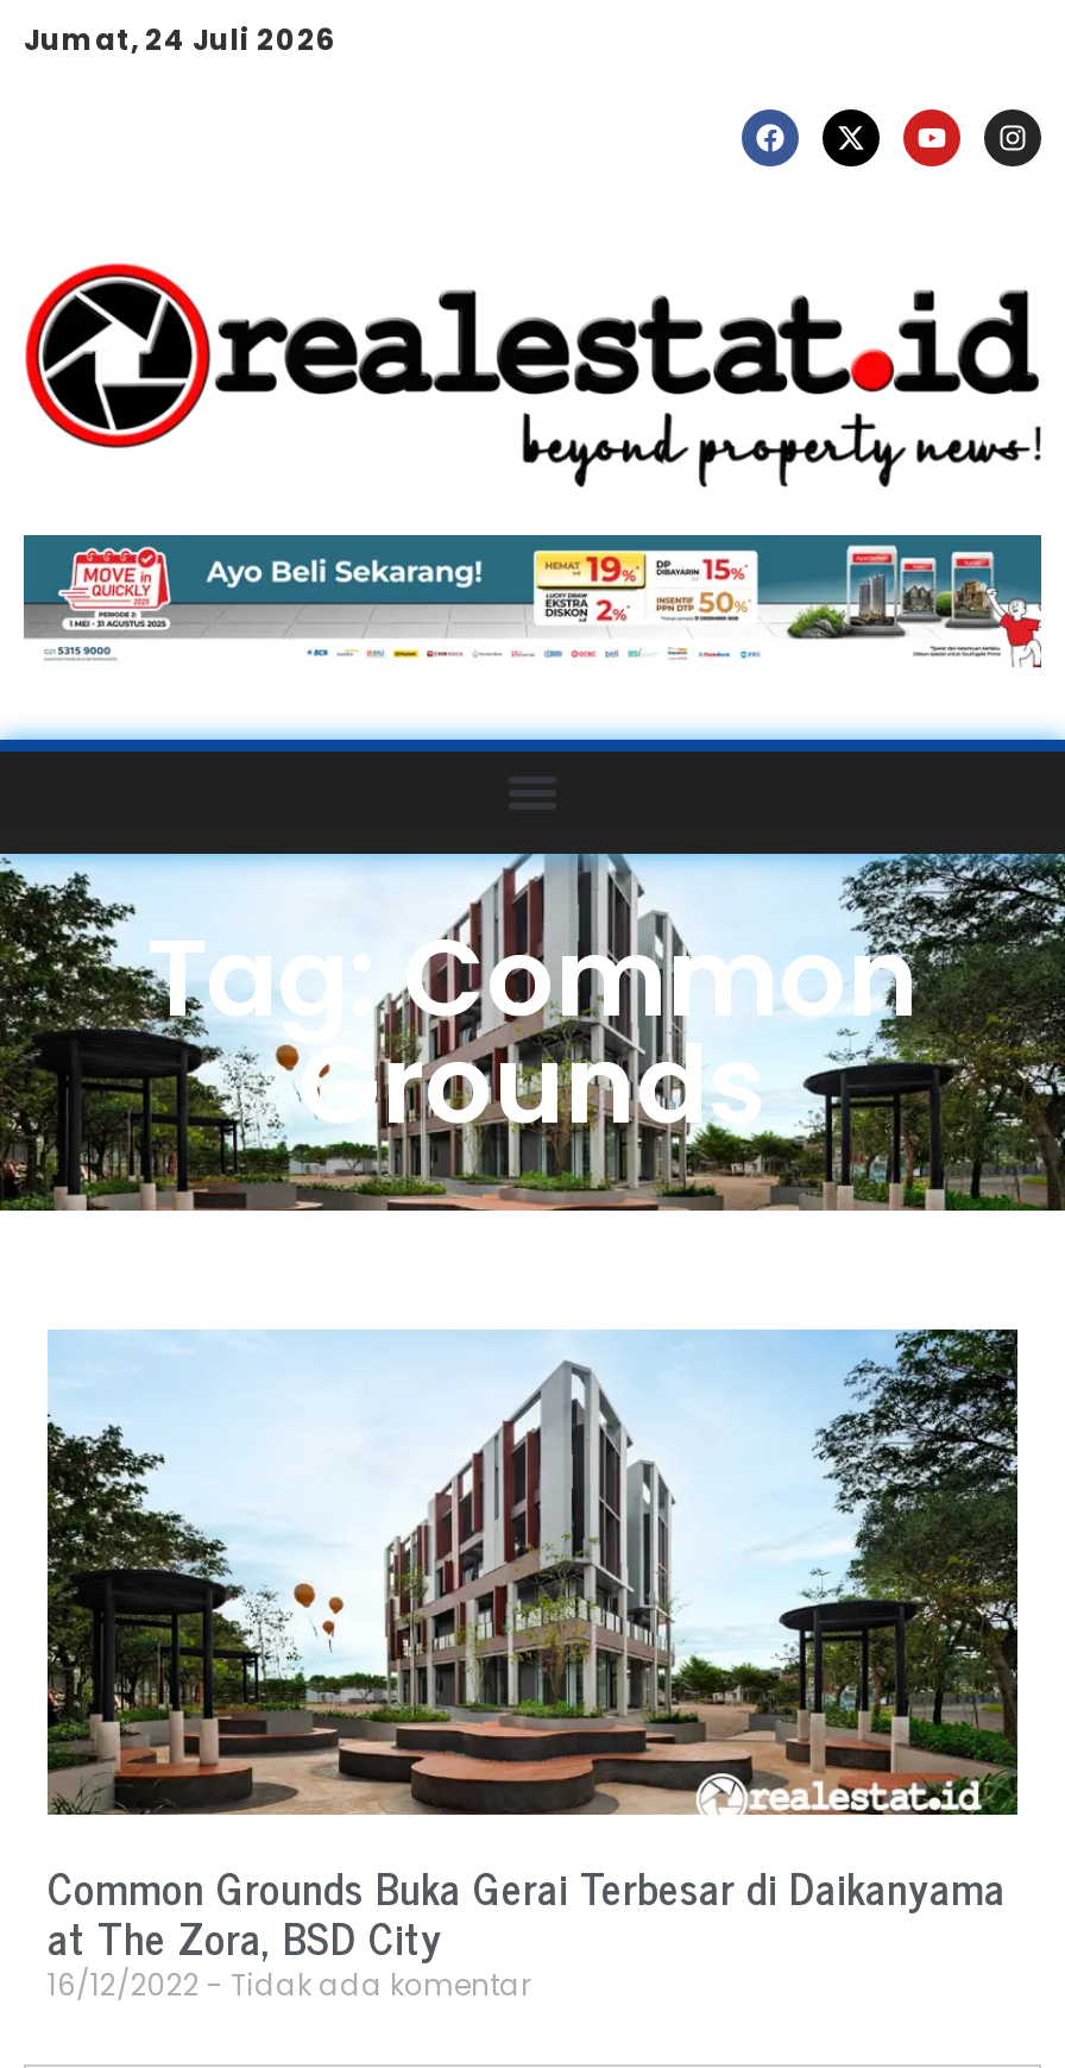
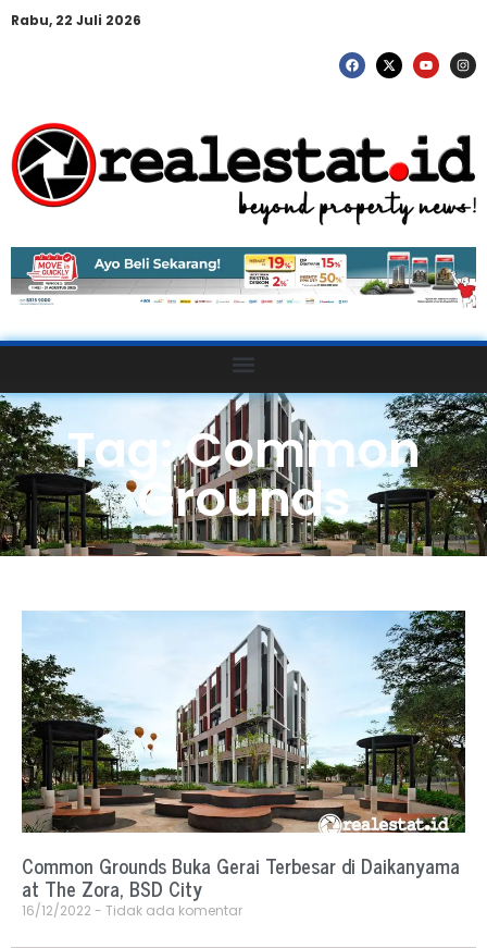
- Jumat, 24 Juli 2026
+ Rabu, 22 Juli 2026
